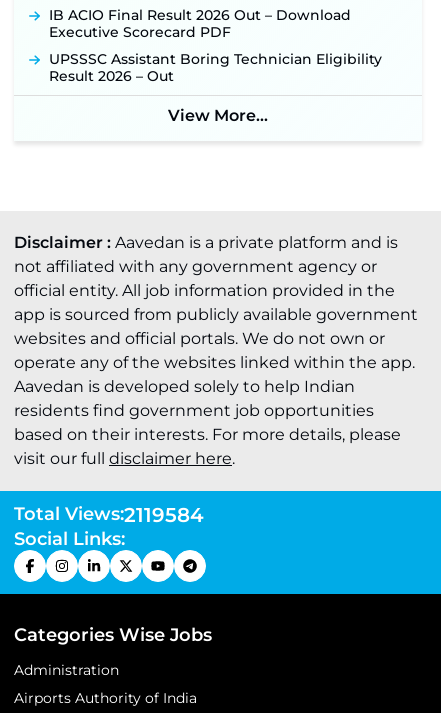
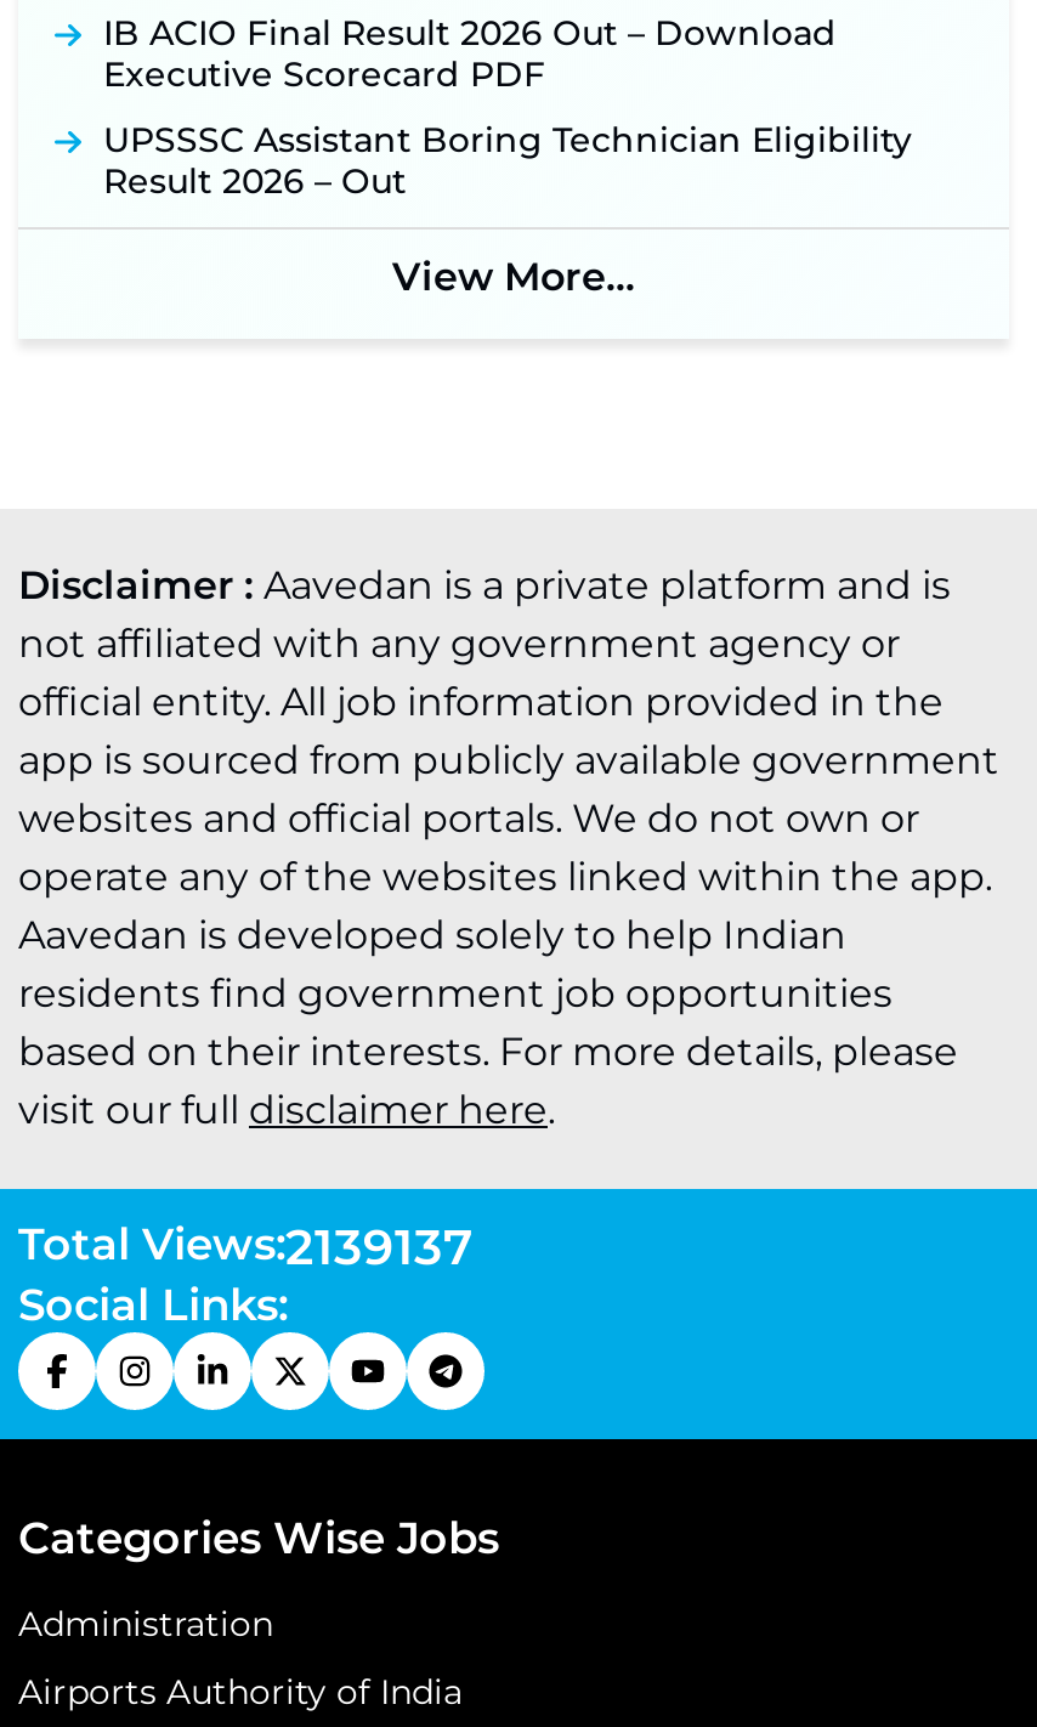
- Total Views:2119584
+ Total Views:2139137
